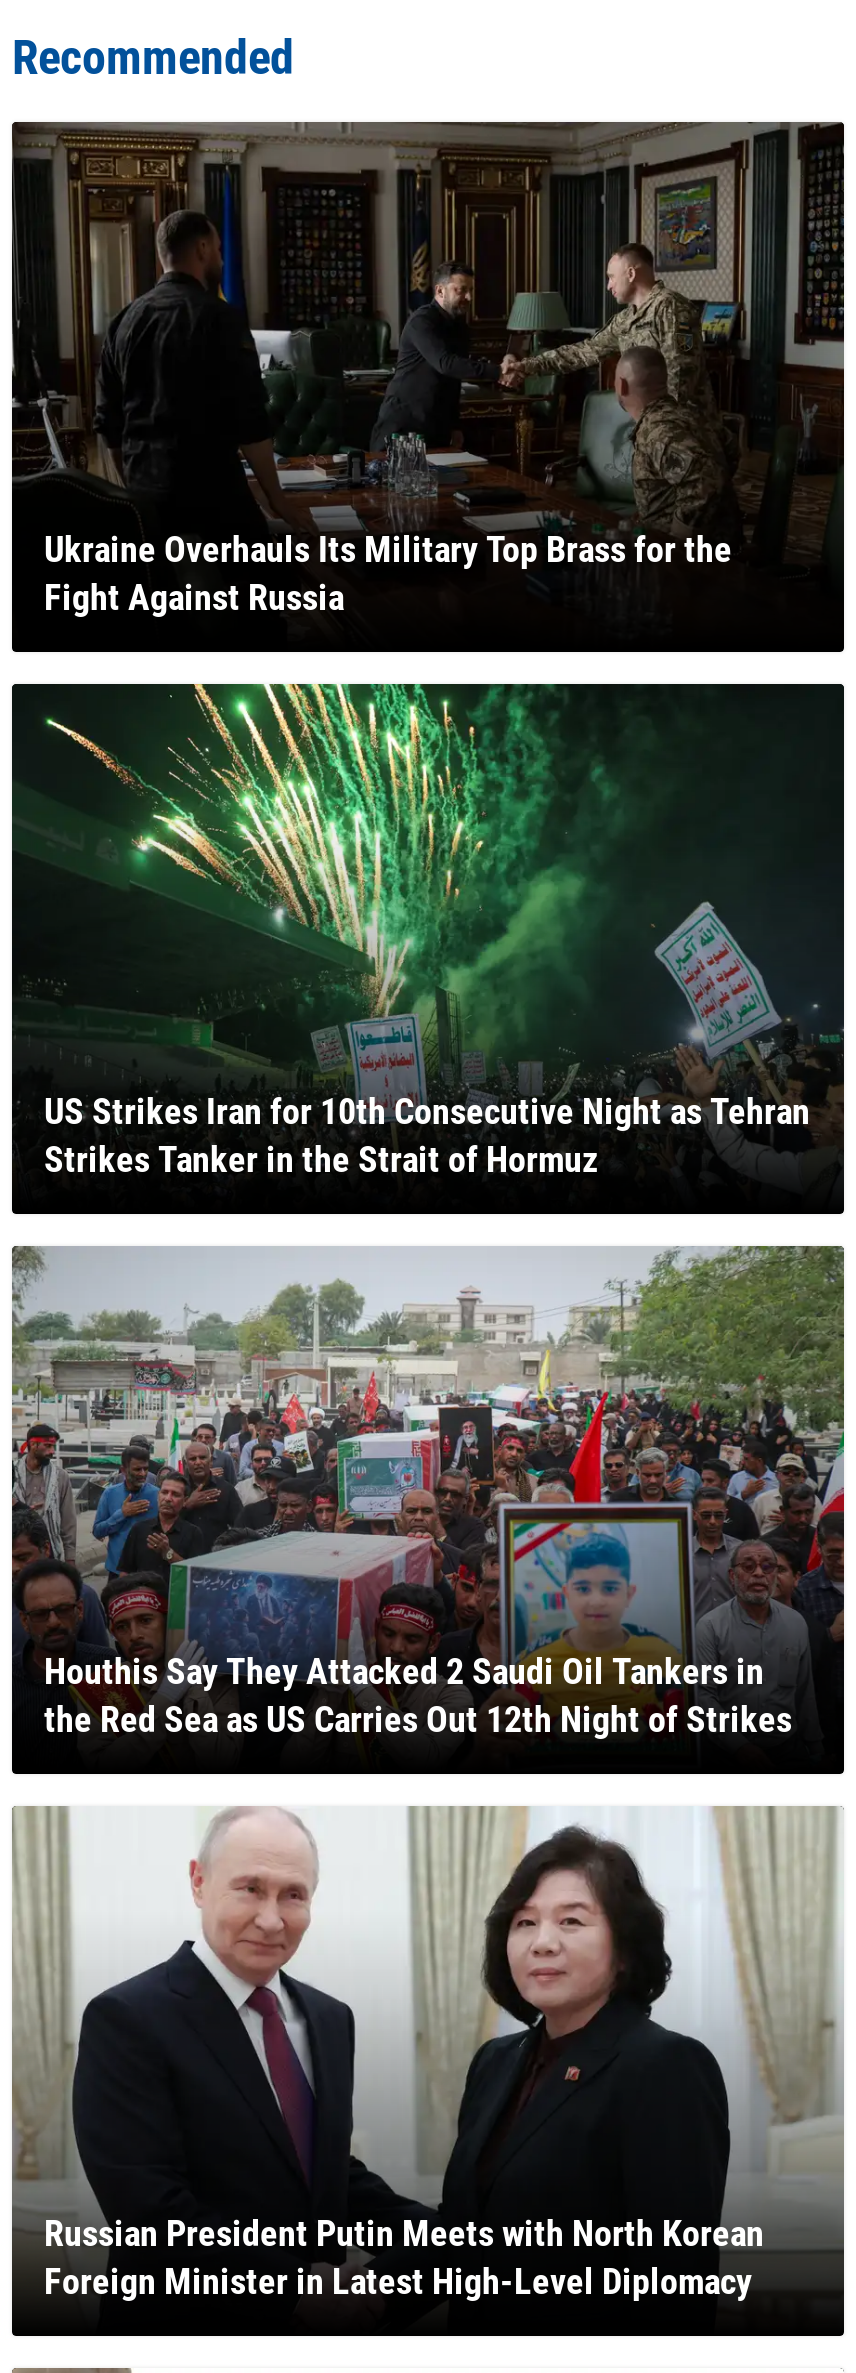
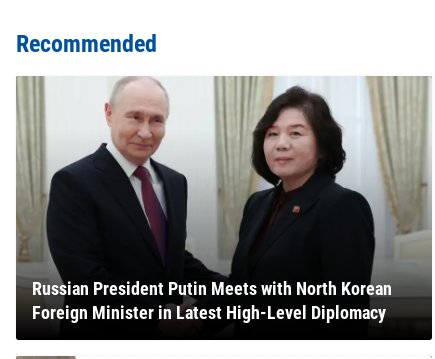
- [image]
- Ukraine Overhauls Its Military Top Brass for the
- Fight Against Russia

- [image]
- US Strikes Iran for 10th Consecutive Night as Tehran
- Strikes Tanker in the Strait of Hormuz

- [image]
- Houthis Say They Attacked 2 Saudi Oil Tankers in
- the Red Sea as US Carries Out 12th Night of Strikes
